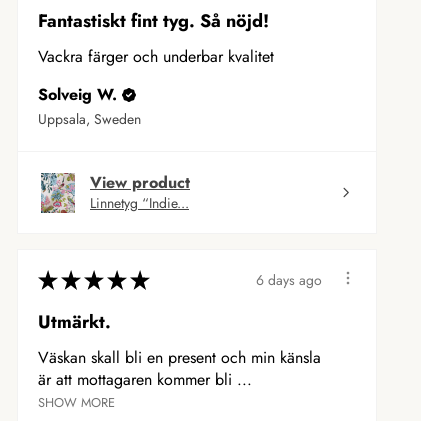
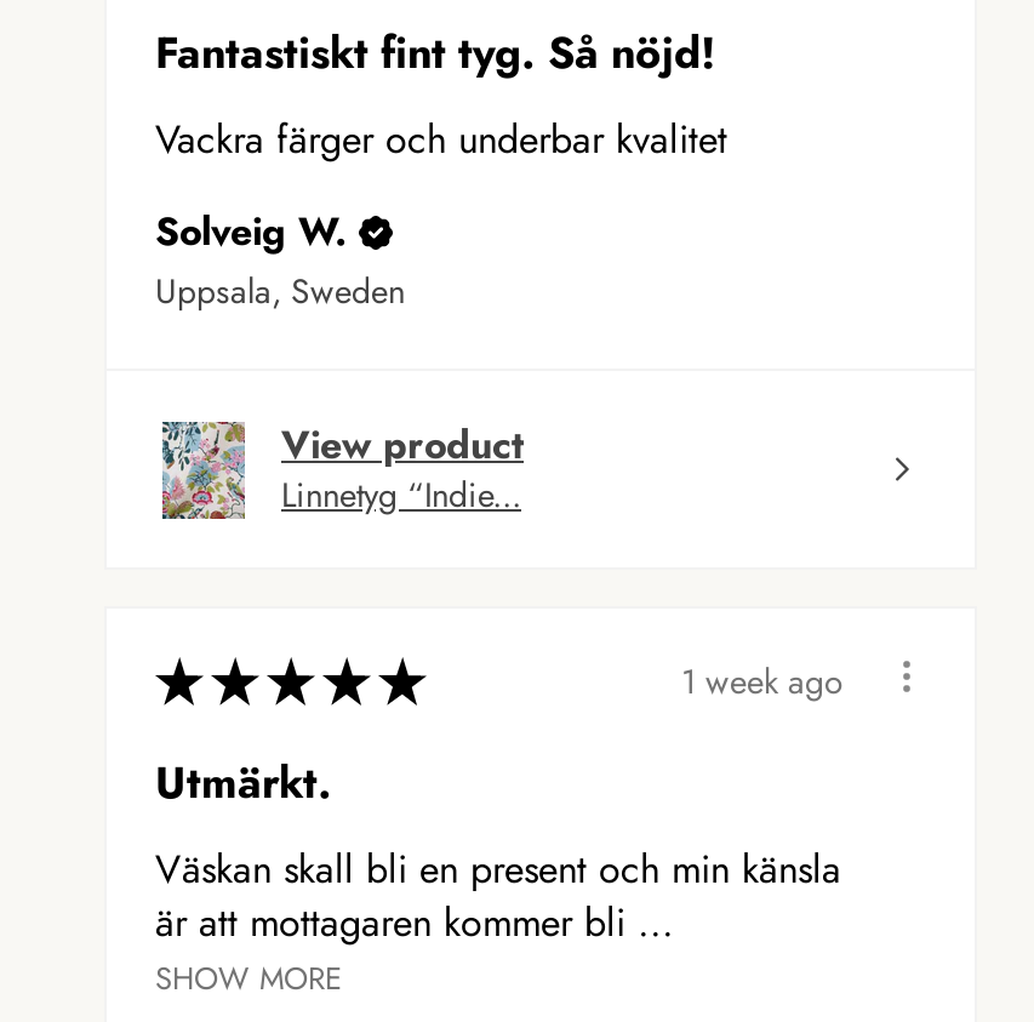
- 6 days ago
+ 1 week ago
